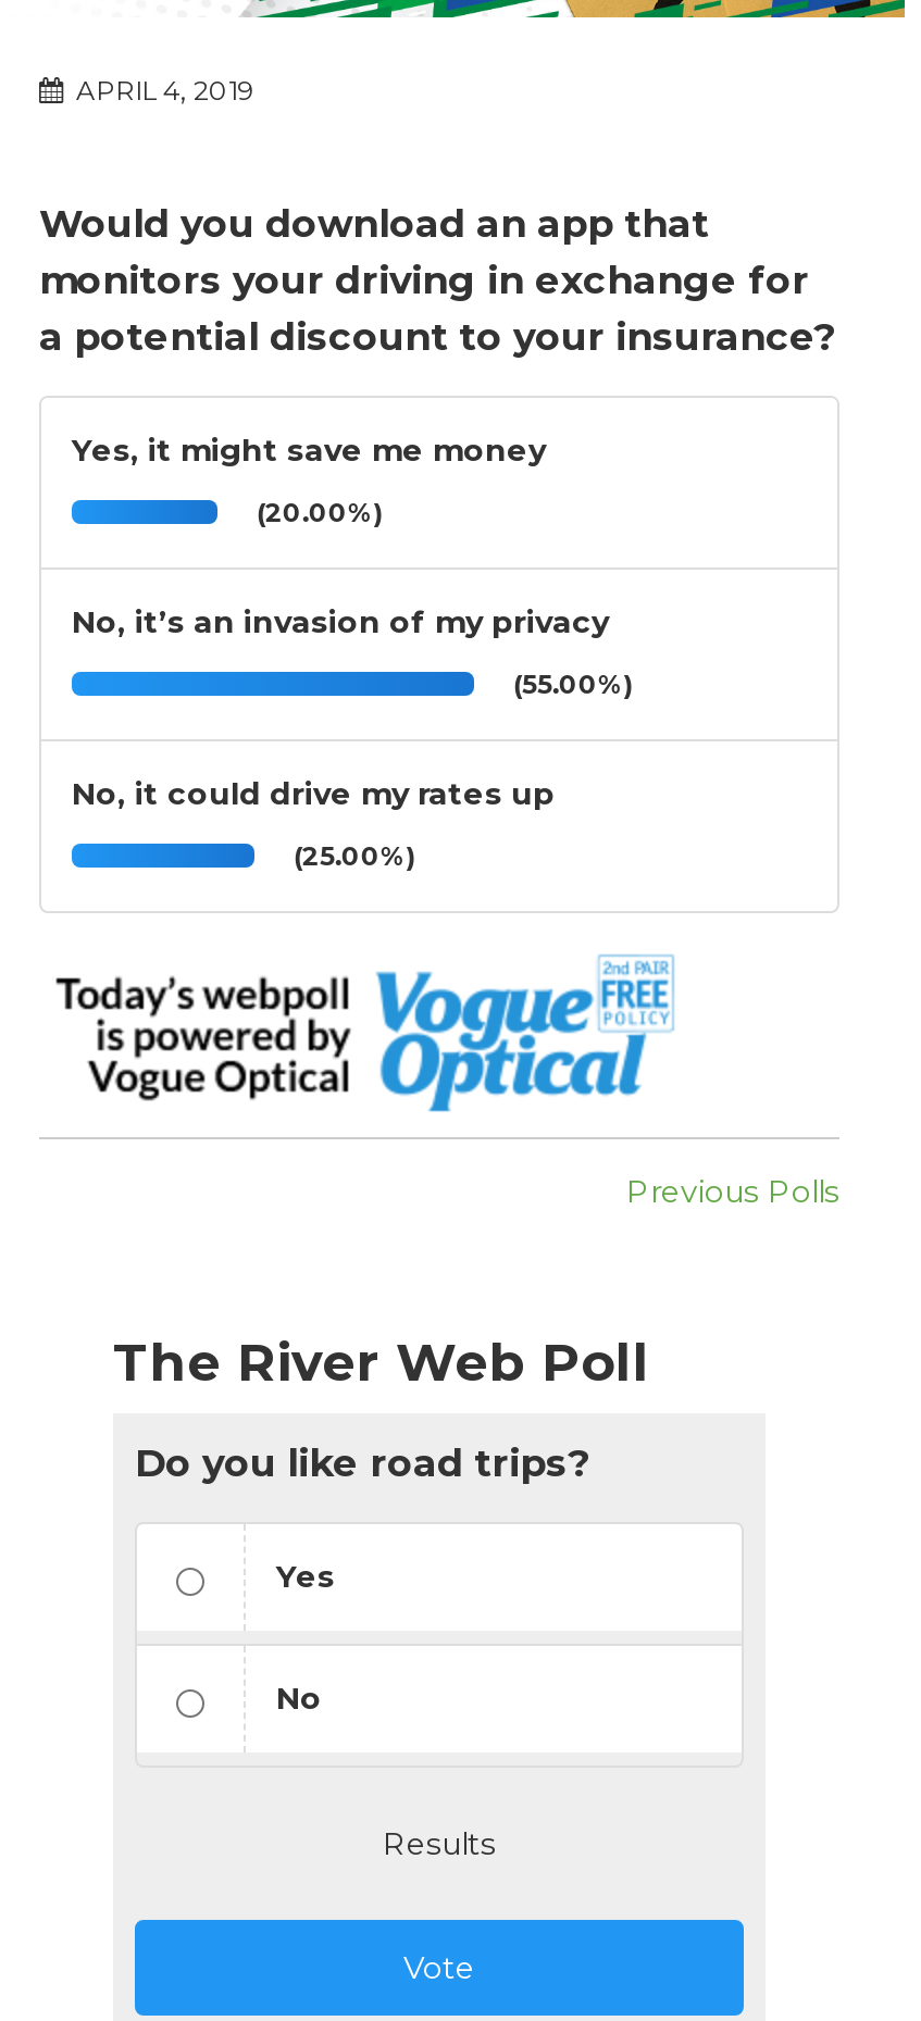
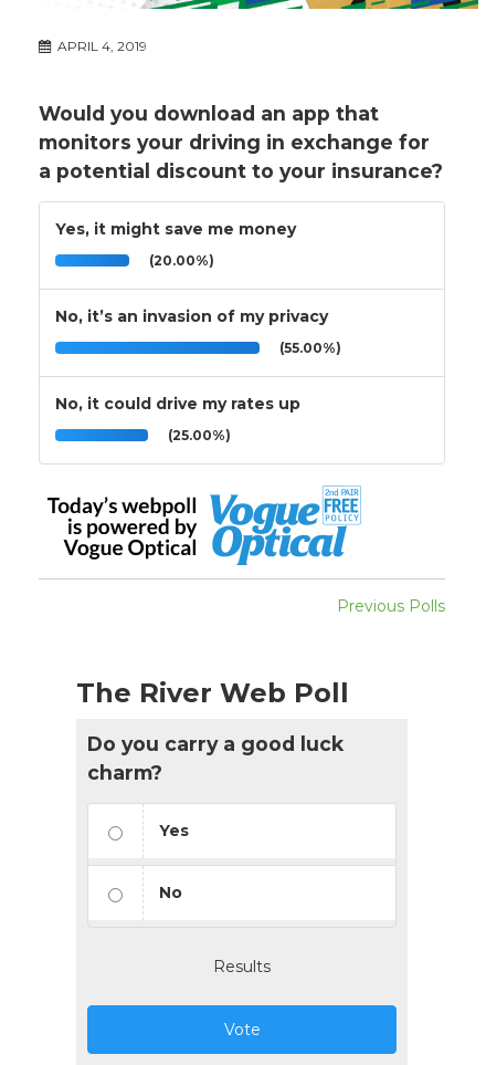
- Do you like road trips?
+ Do you carry a good luck
+ charm?
